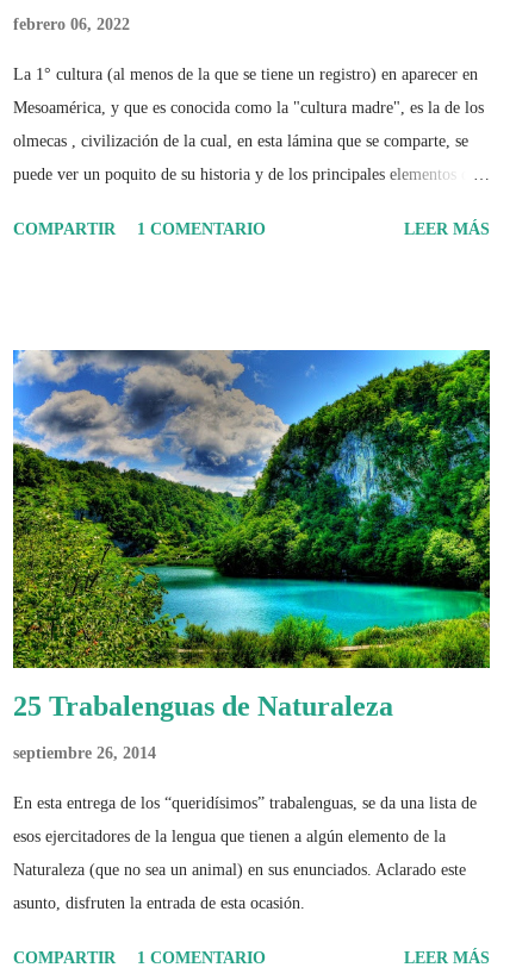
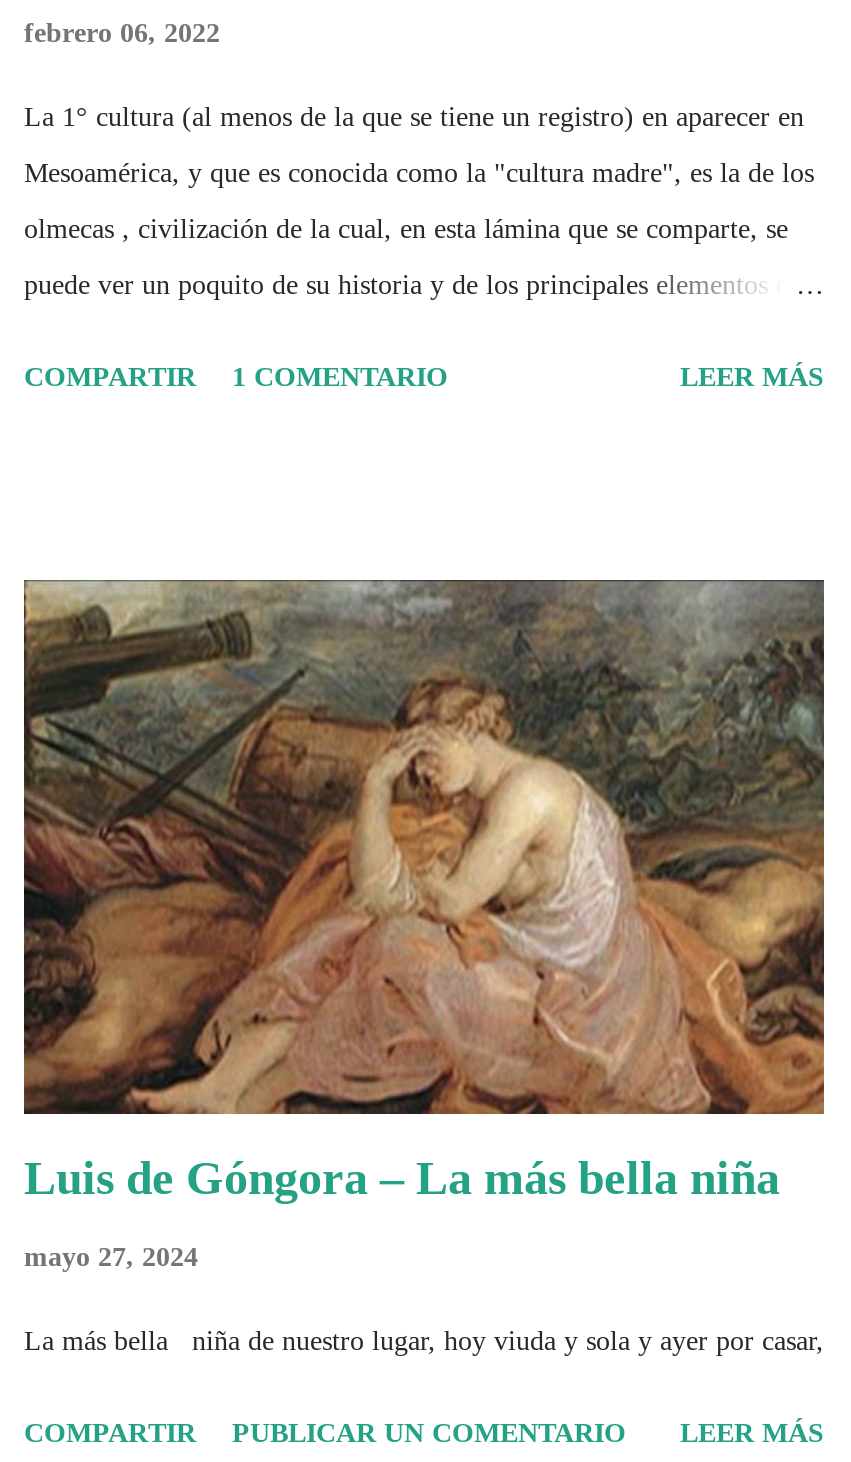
- [image]
- 25 Trabalenguas de Naturaleza
- septiembre 26, 2014
- En esta entrega de los “queridísimos” trabalenguas, se da una lista de
- esos ejercitadores de la lengua que tienen a algún elemento de la
- Naturaleza (que no sea un animal) en sus enunciados. Aclarado este
- asunto, disfruten la entrada de esta ocasión.
+ [image]
+ Luis de Góngora – La más bella niña
+ mayo 27, 2024
+ La más bella niña de nuestro lugar, hoy viuda y sola y ayer por casar,

- 1 COMENTARIO
+ PUBLICAR UN COMENTARIO
